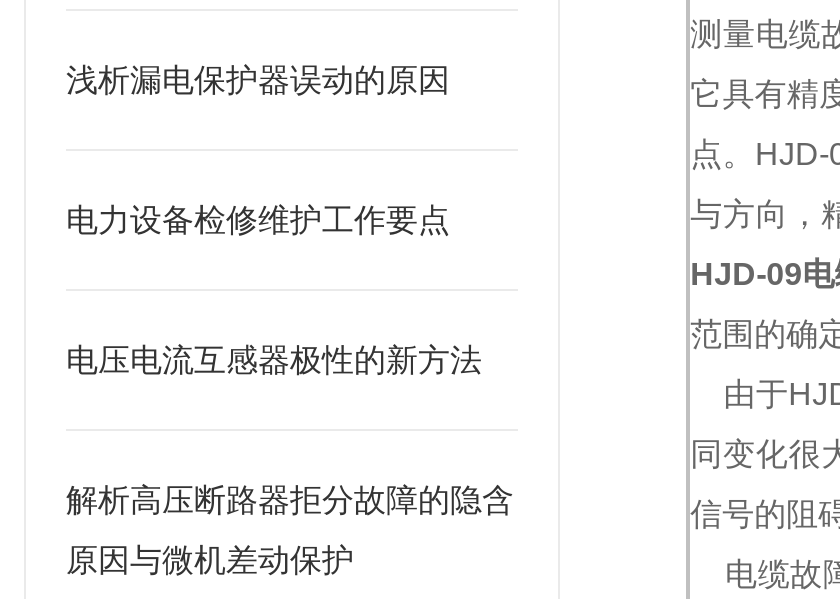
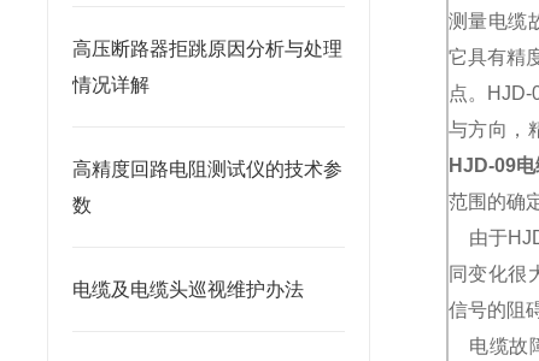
+ 高压断路器拒跳原因分析与处理
+ 情况详解

- 浅析漏电保护器误动的原因

- 电力设备检修维护工作要点

+ 高精度回路电阻测试仪的技术参
+ 数

- 电压电流互感器极性的新方法

+ 电缆及电缆头巡视维护办法

- 解析高压断路器拒分故障的隐含
- 原因与微机差动保护
